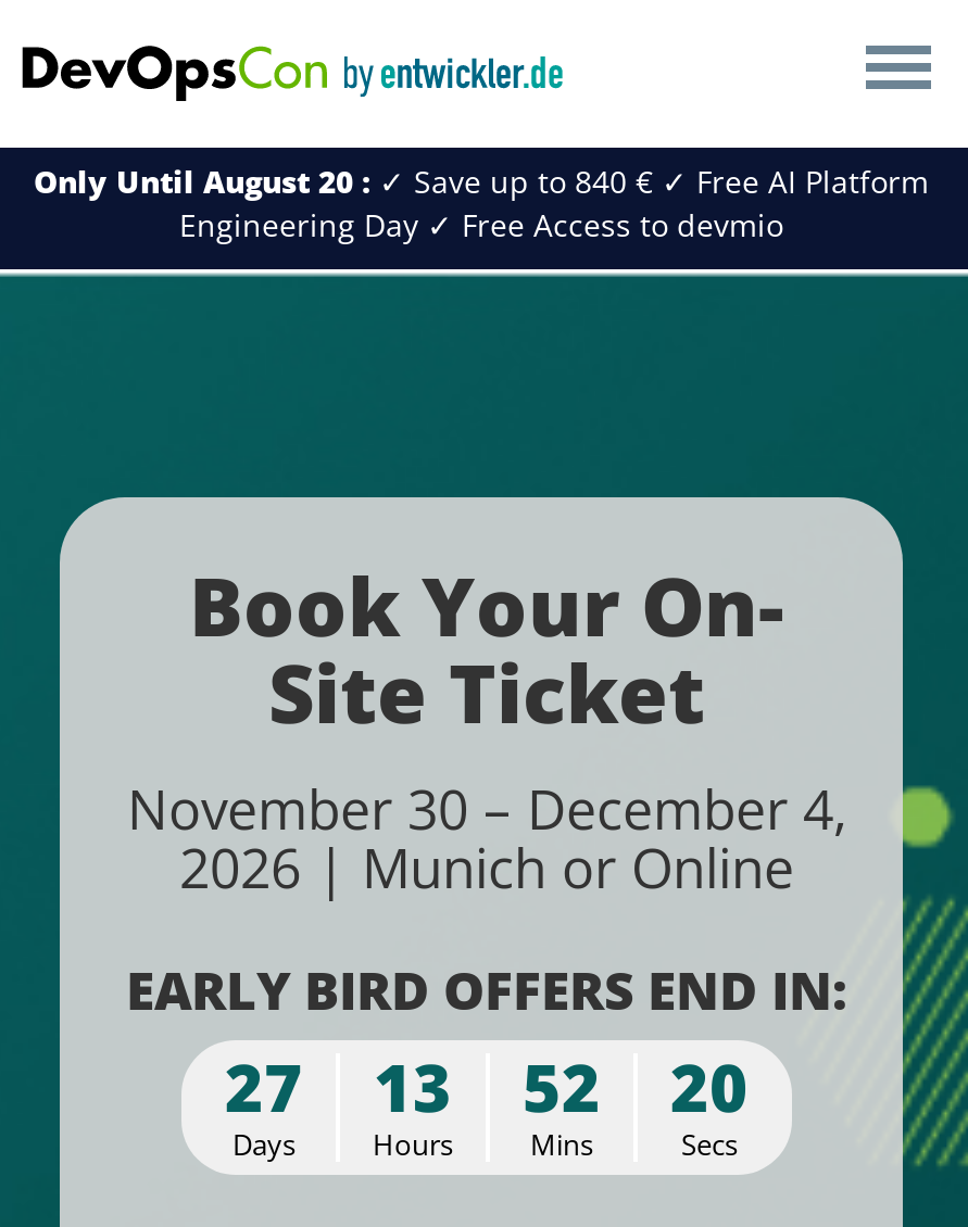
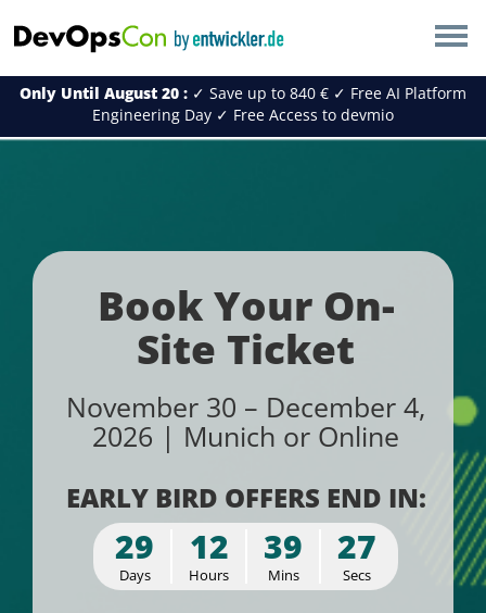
- 27
+ 29

- 13
+ 12

- 52
+ 39

- 20
+ 27
